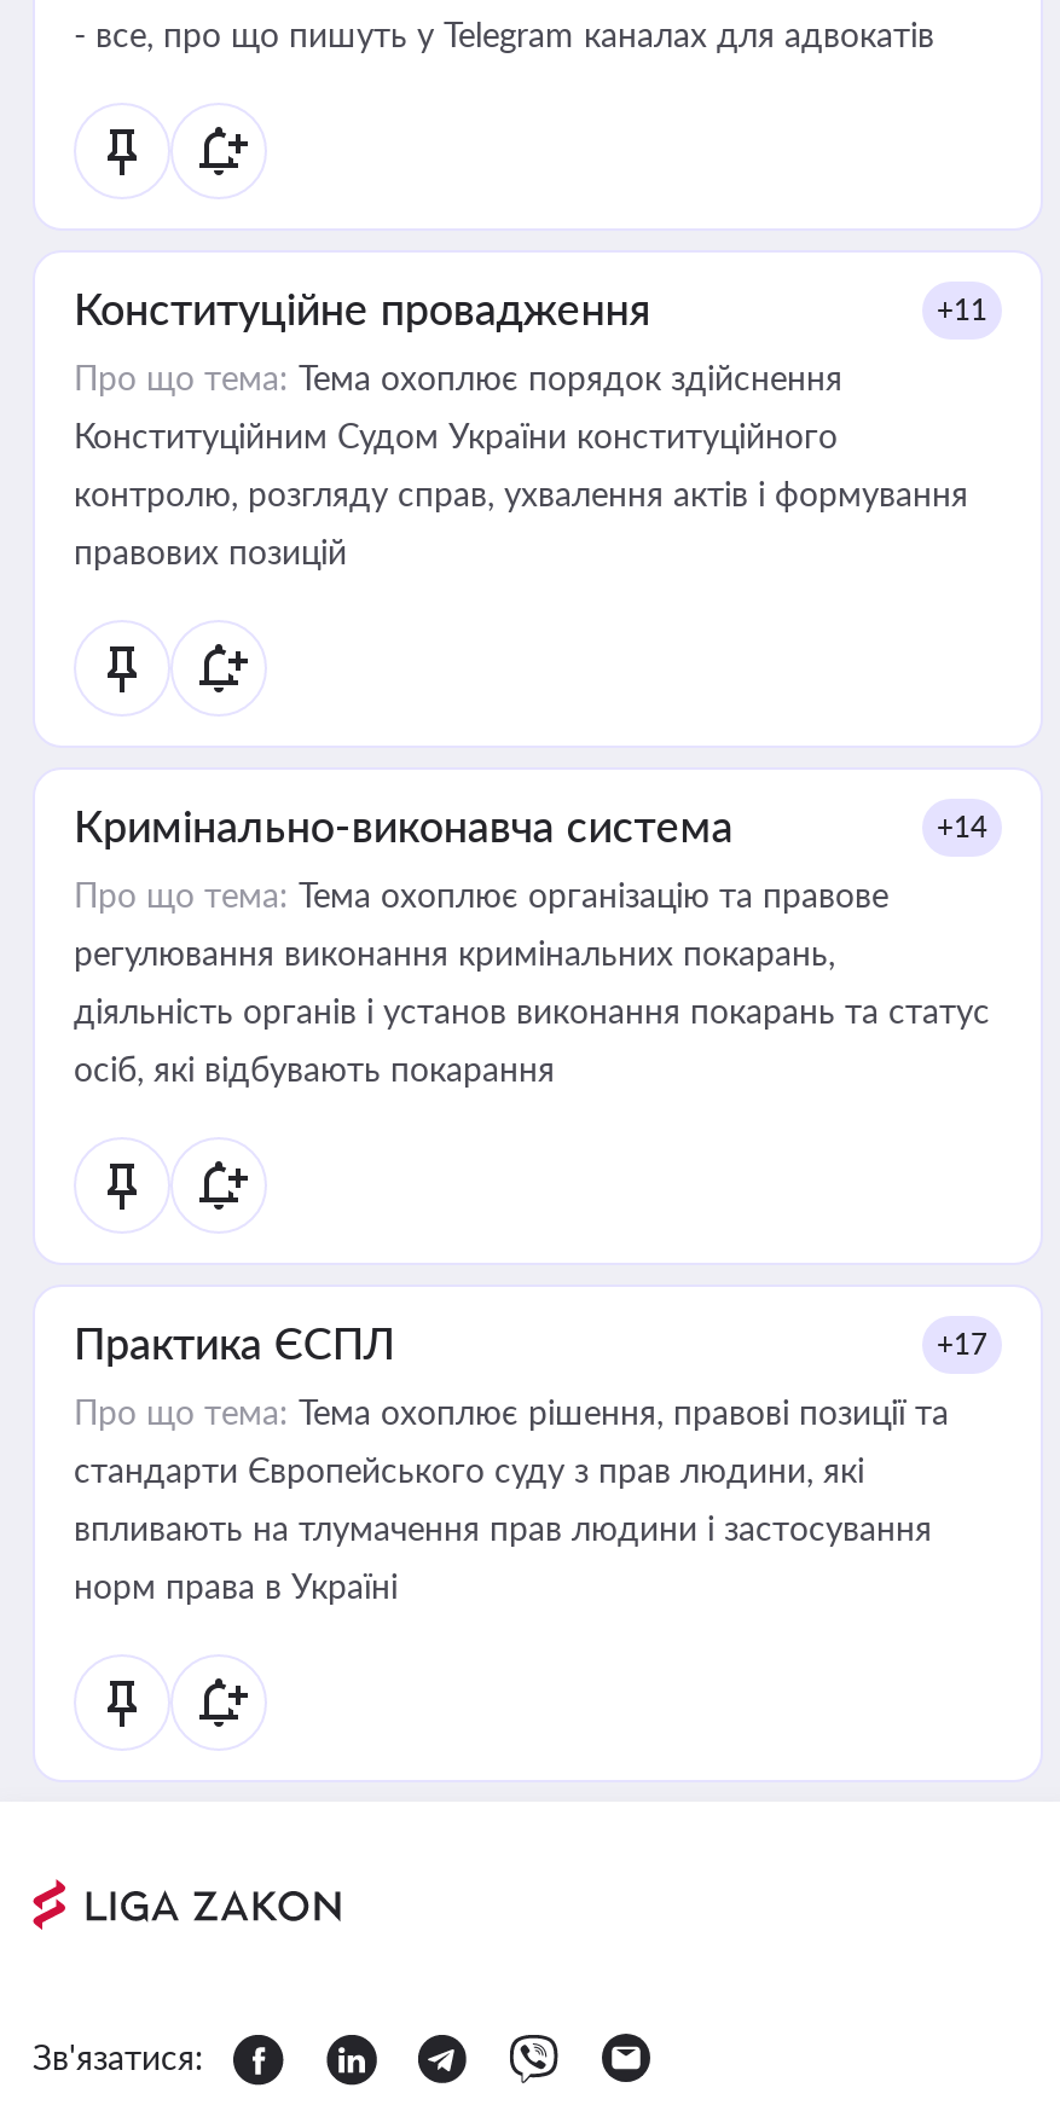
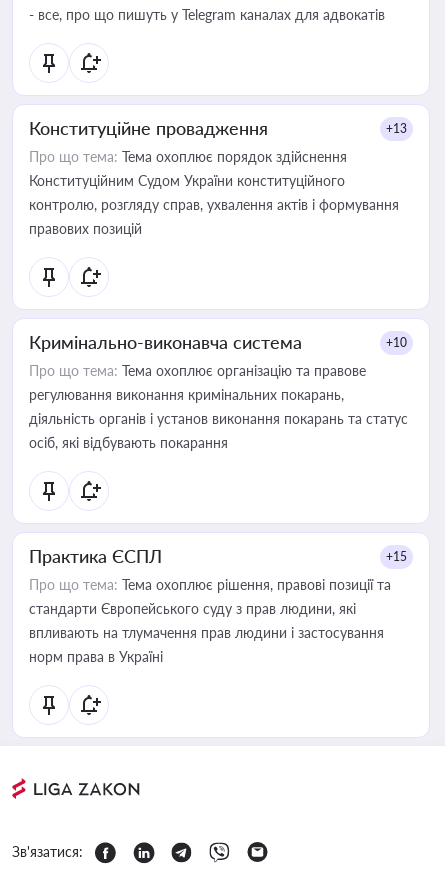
- +11
+ +13

- +14
+ +10

- +17
+ +15
